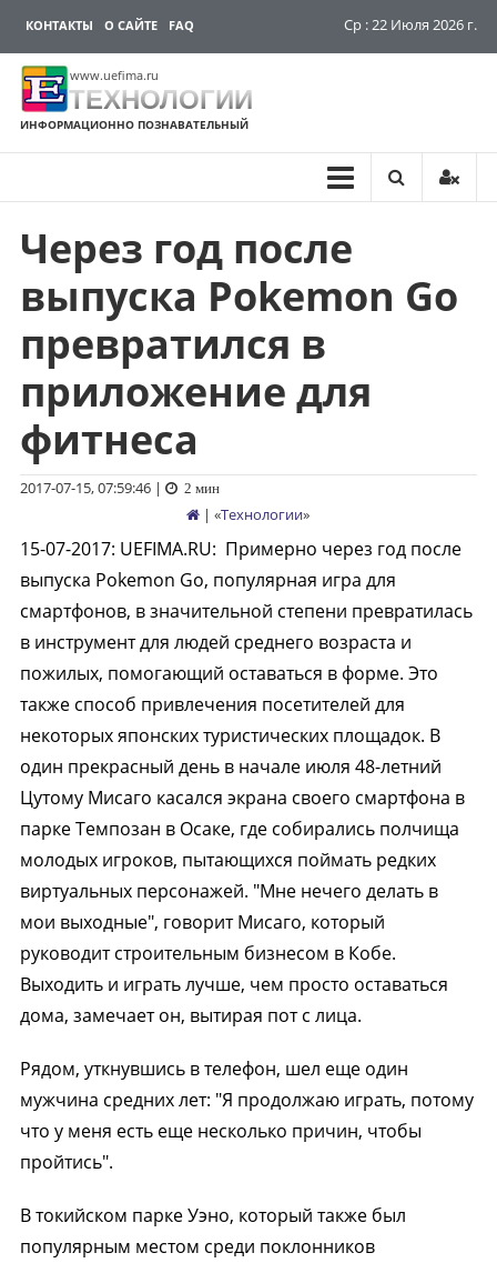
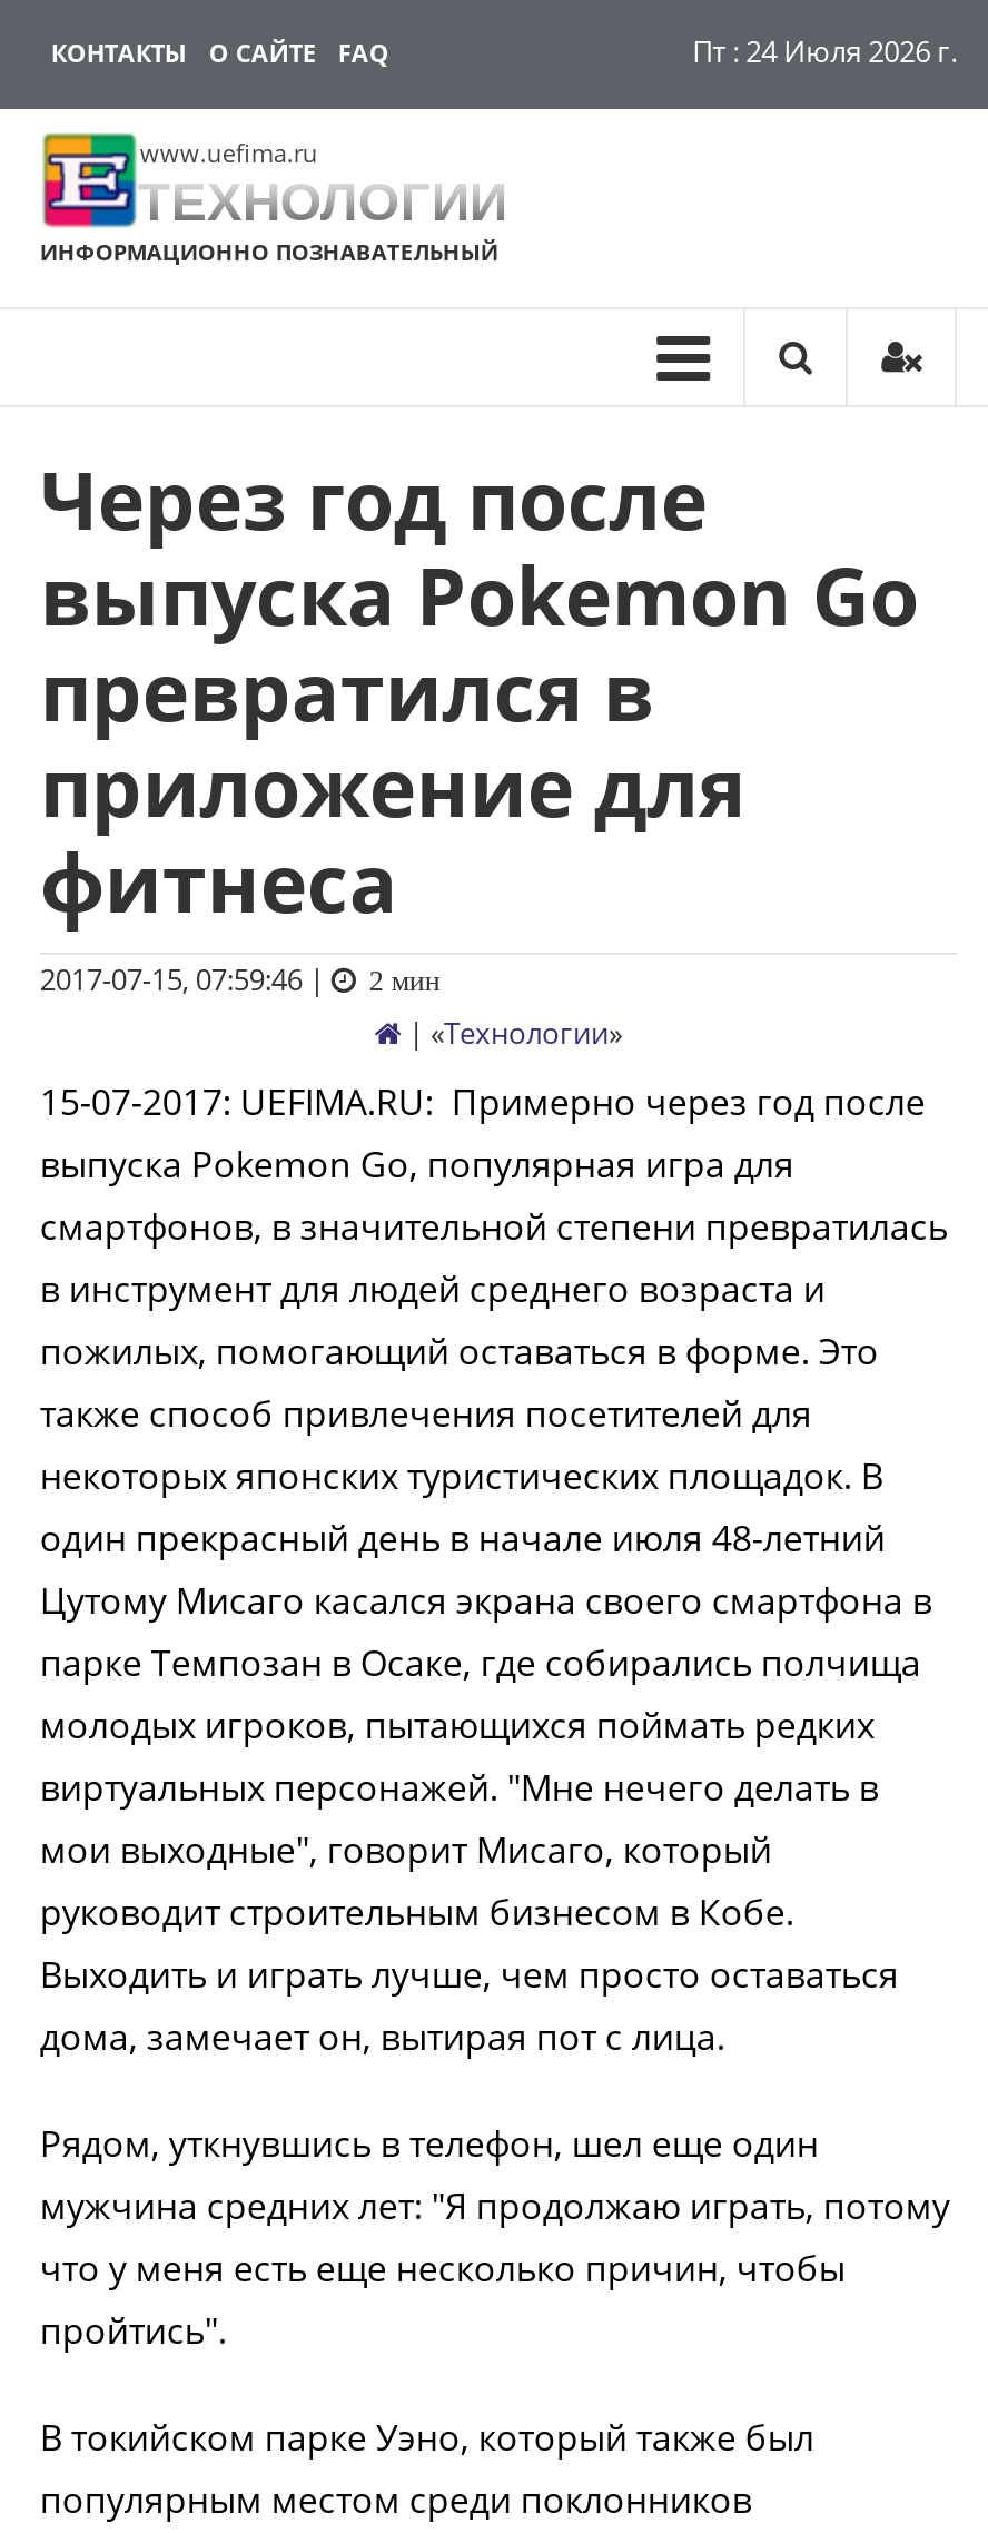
- Ср : 22 Июля 2026 г.
+ Пт : 24 Июля 2026 г.
